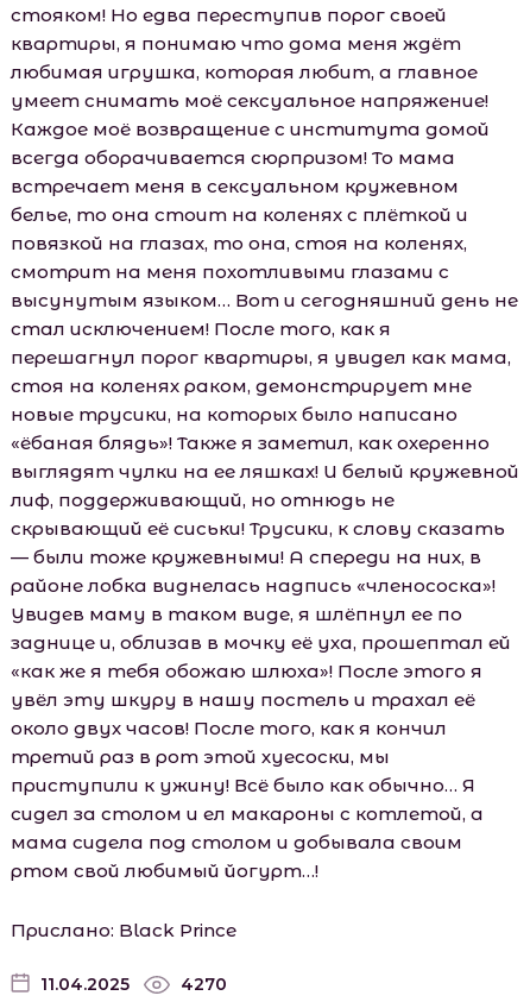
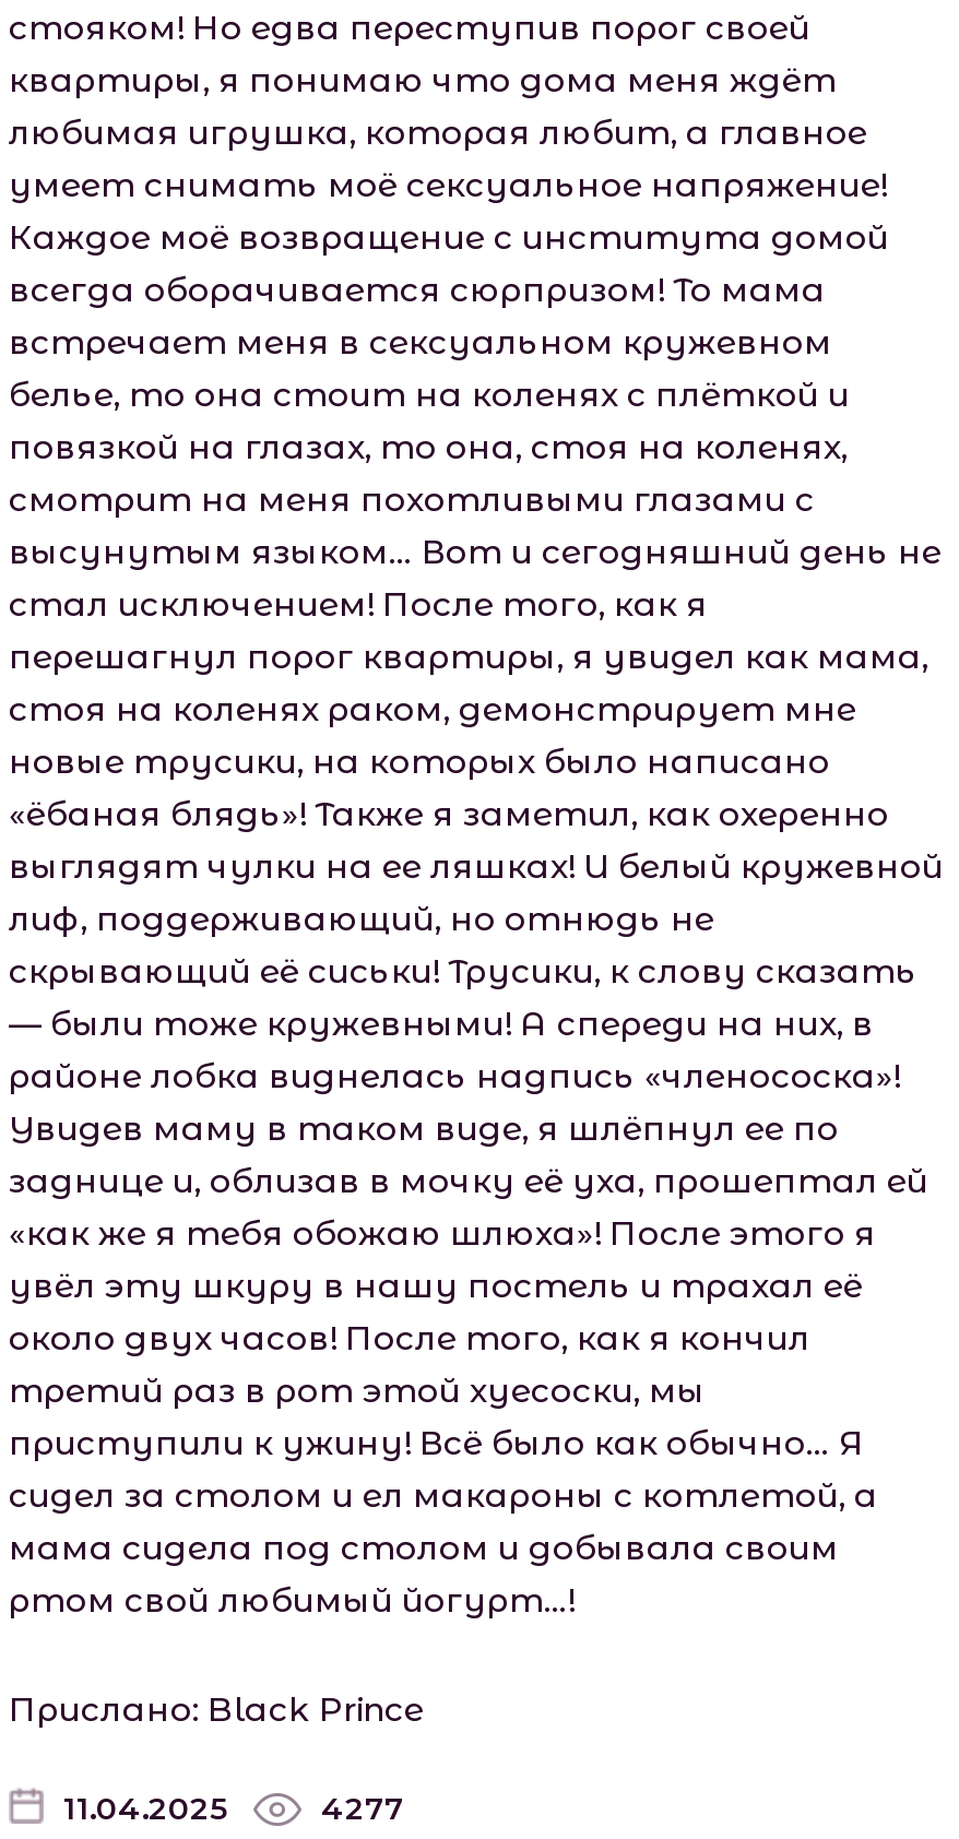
- 4270
+ 4277
